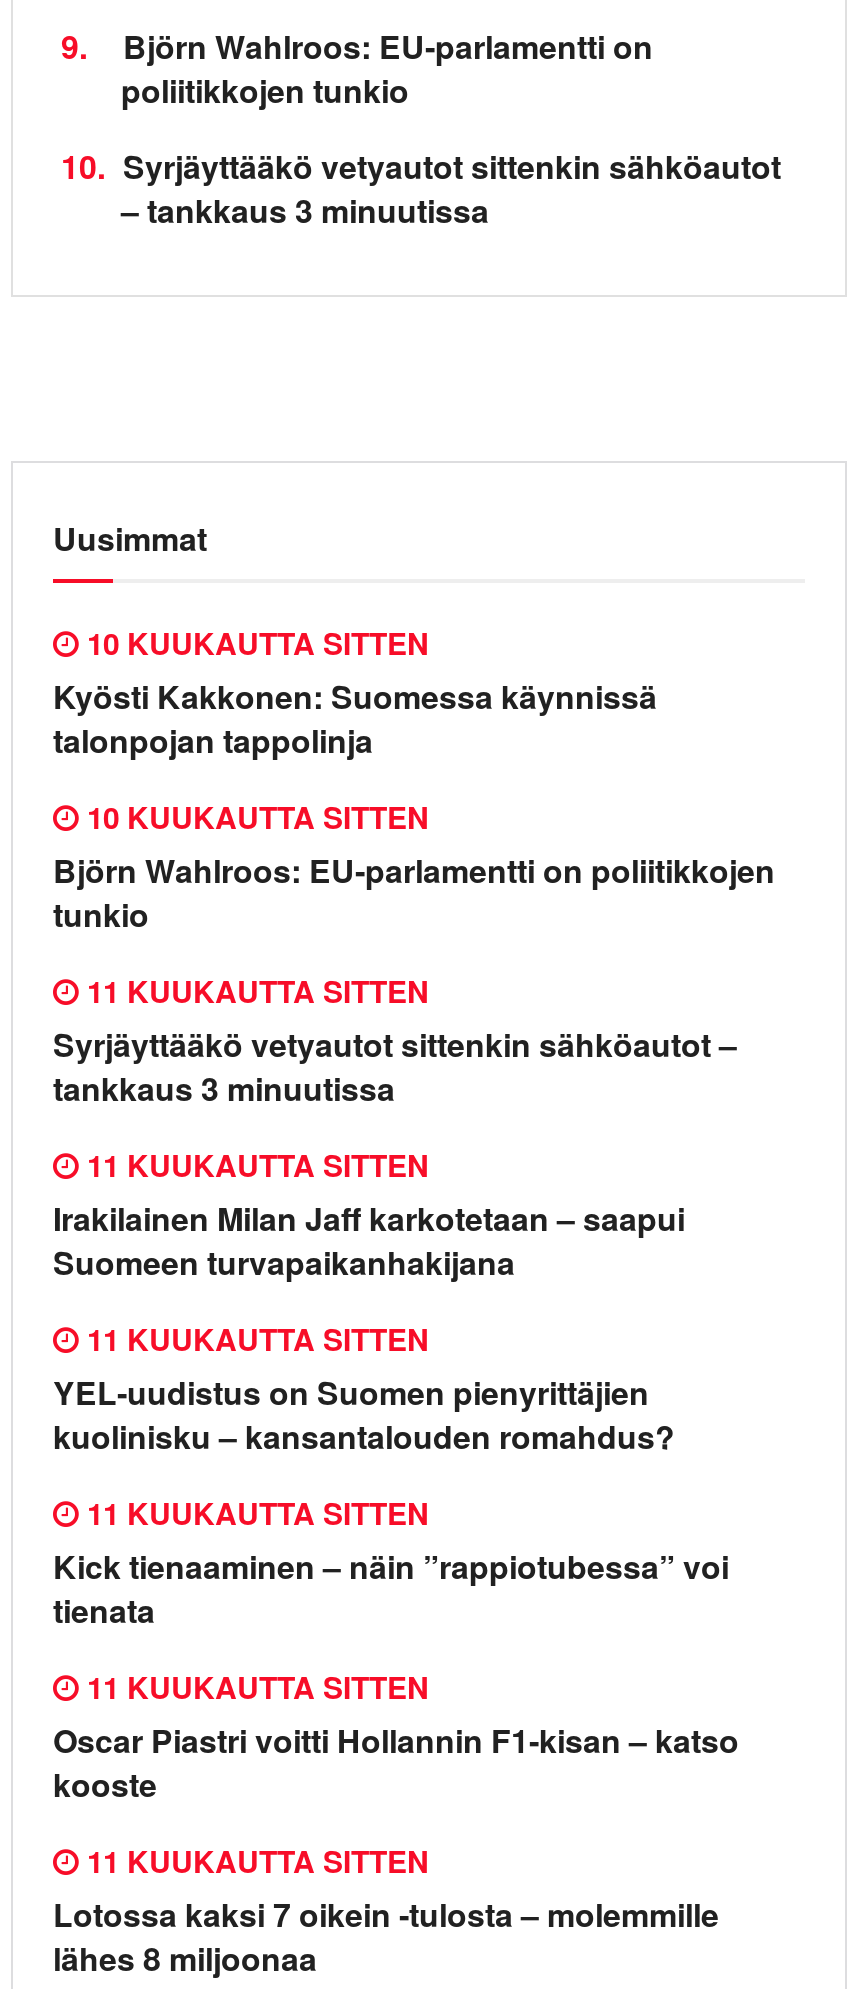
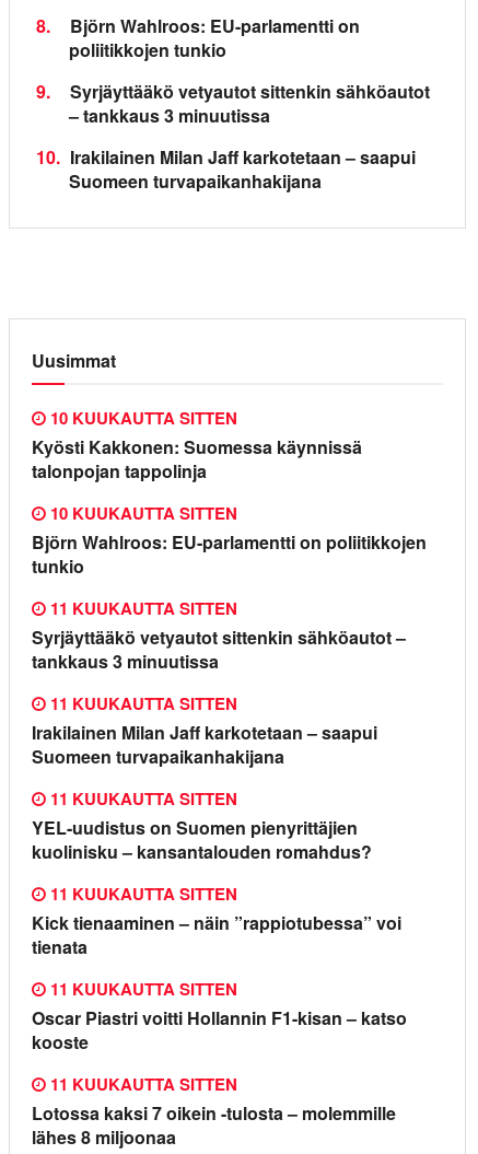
- 9. Björn Wahlroos: EU-parlamentti on
+ 8. Björn Wahlroos: EU-parlamentti on

- 10. Syrjäyttääkö vetyautot sittenkin sähköautot
+ 9.
+ Syrjäyttääkö vetyautot sittenkin sähköautot

+ 10. Irakilainen Milan Jaff karkotetaan – saapui
+ Suomeen turvapaikanhakijana
